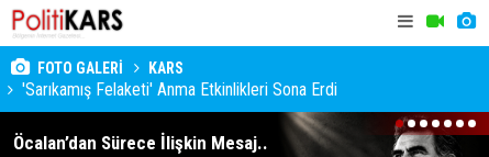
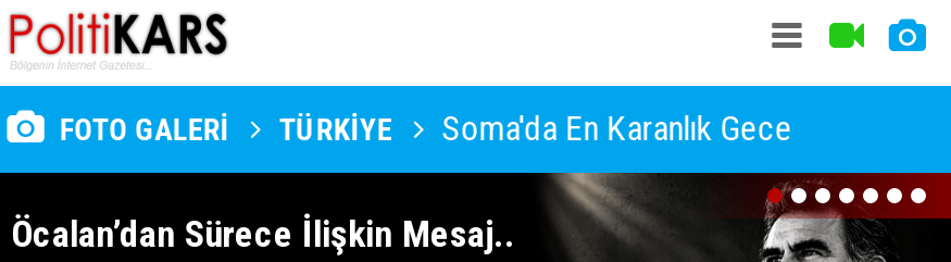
- KARS
- 'Sarıkamış Felaketi' Anma Etkinlikleri Sona Erdi
+ TÜRKİYE
+ Soma'da En Karanlık Gece
